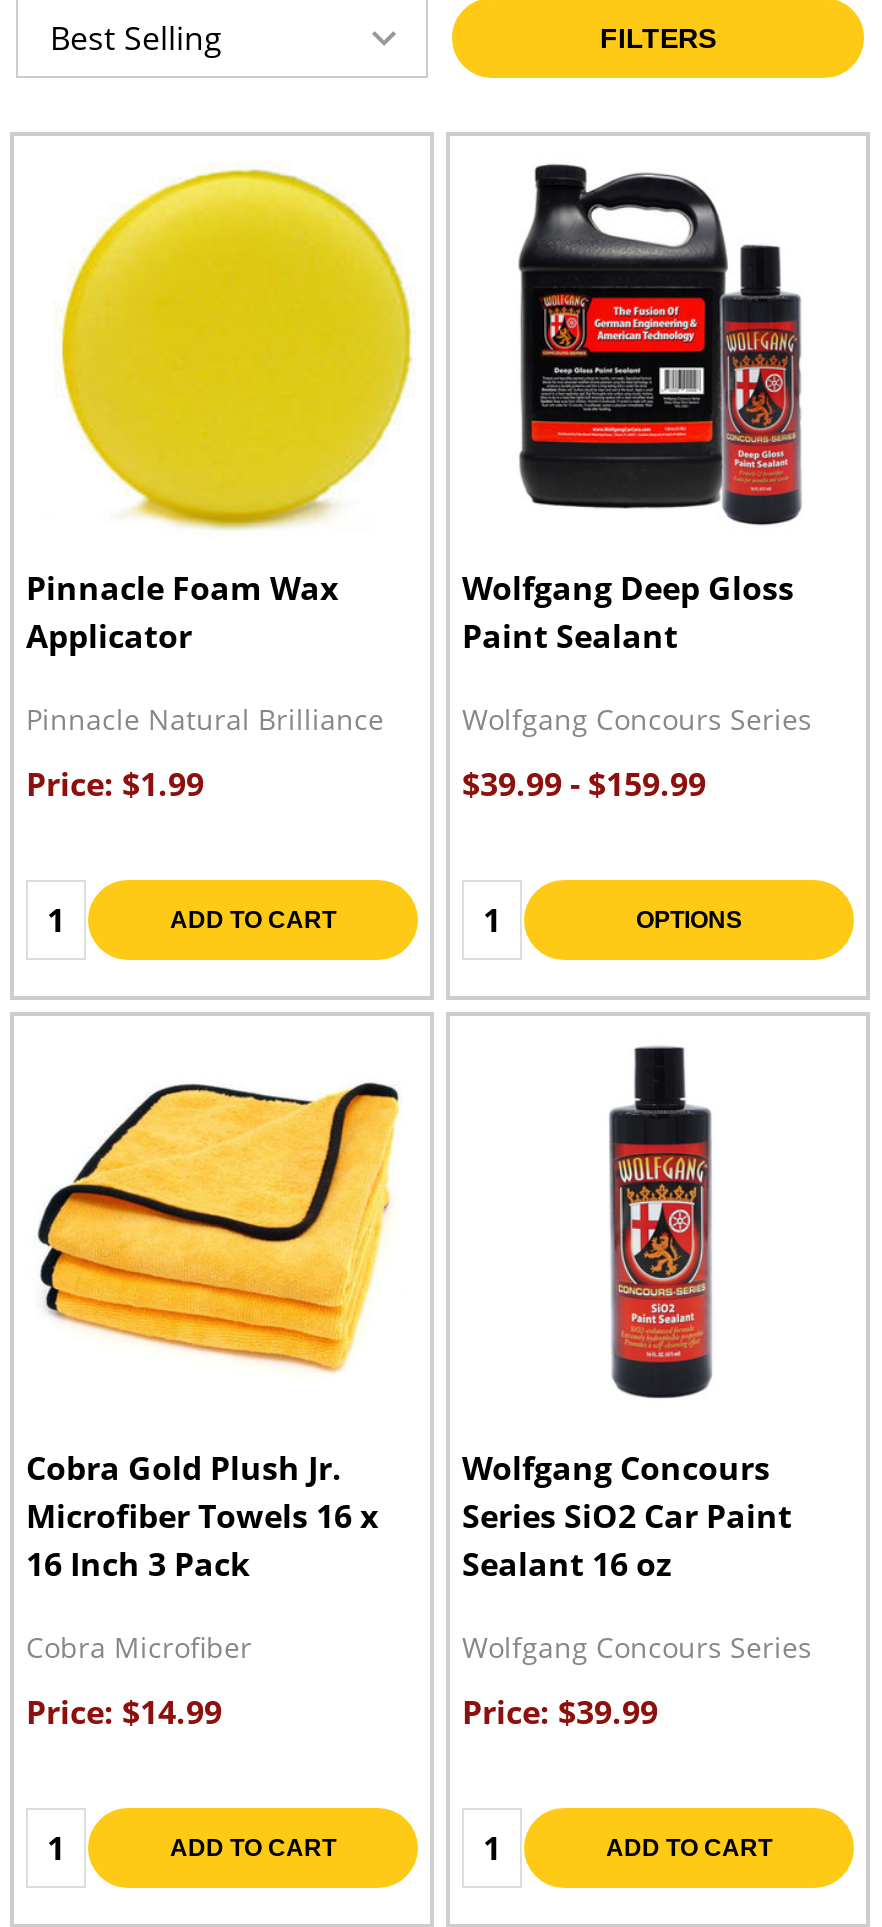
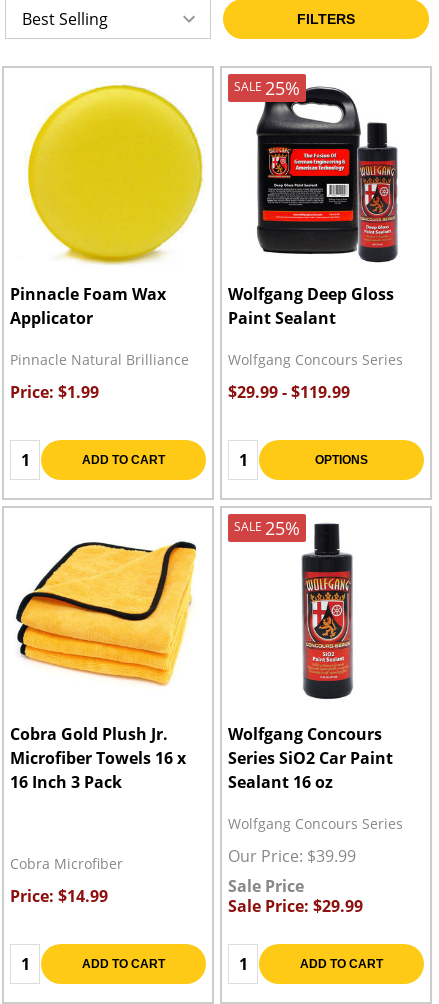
+ SALE 25%

- $39.99 - $159.99
+ $29.99 - $119.99

+ SALE 25%

- Price: $39.99
+ Our Price: $39.99
+ Sale Price
+ Sale Price: $29.99
